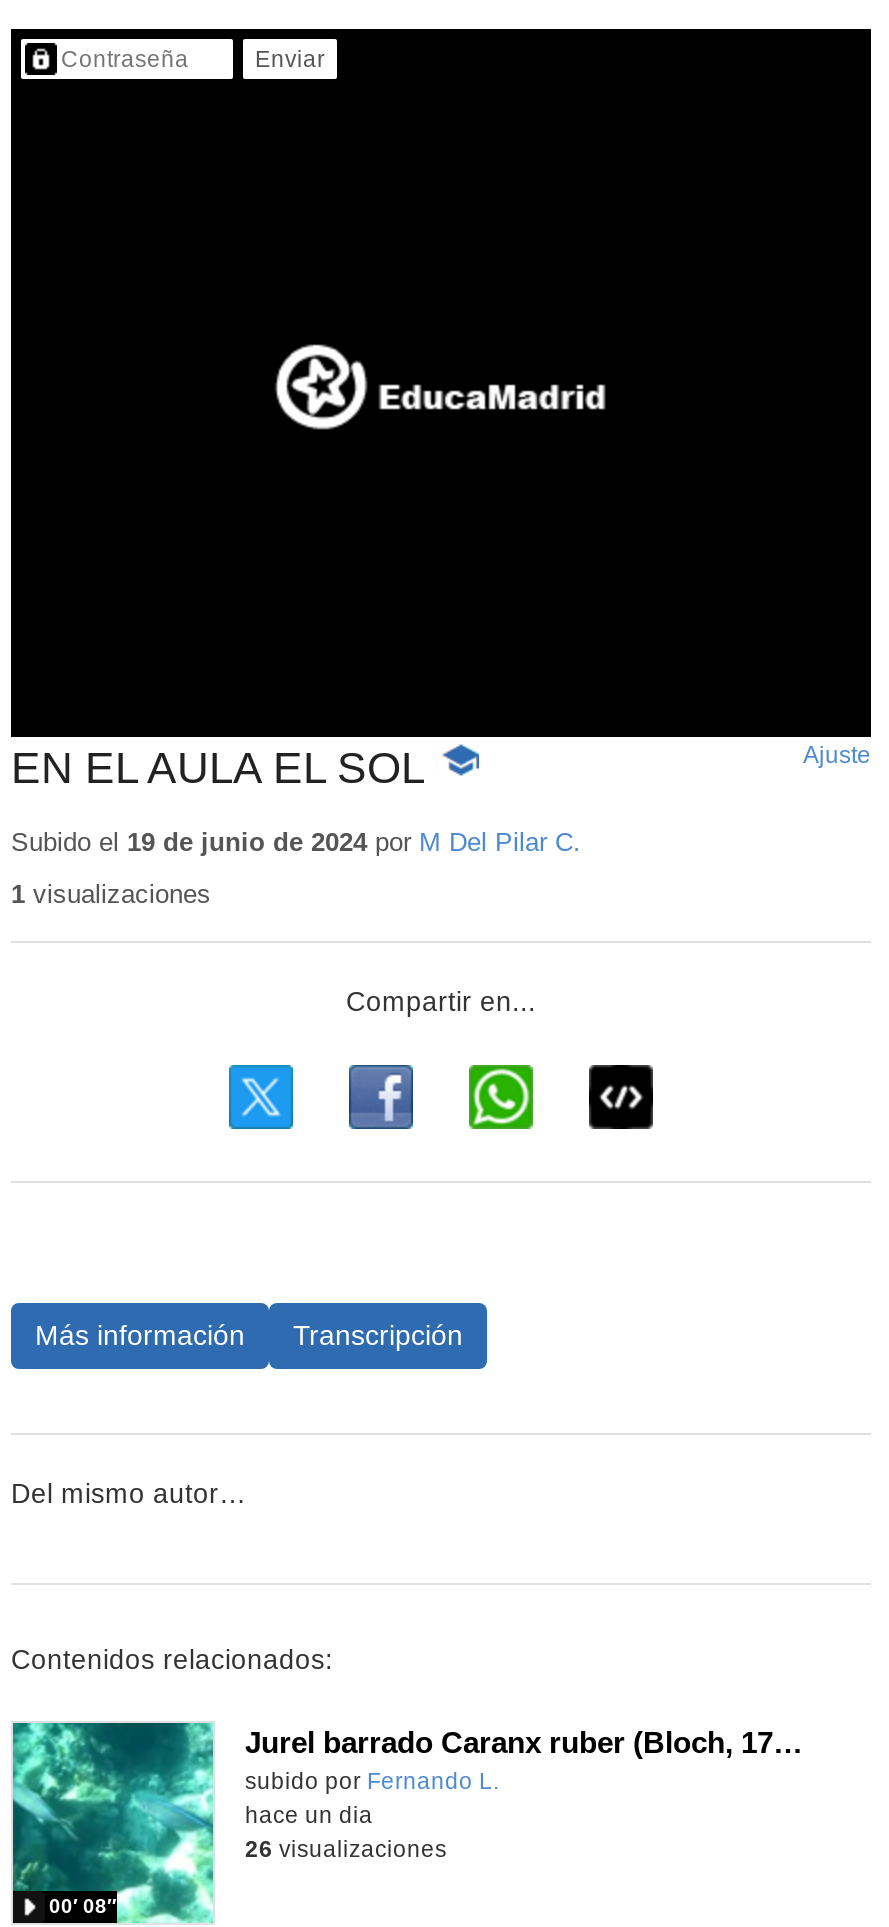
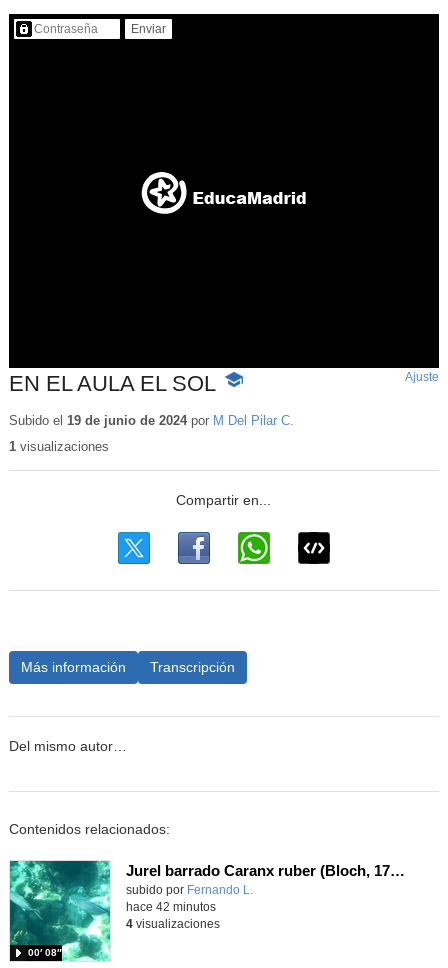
- hace un dia
+ hace 42 minutos

- 26 visualizaciones
+ 4 visualizaciones
